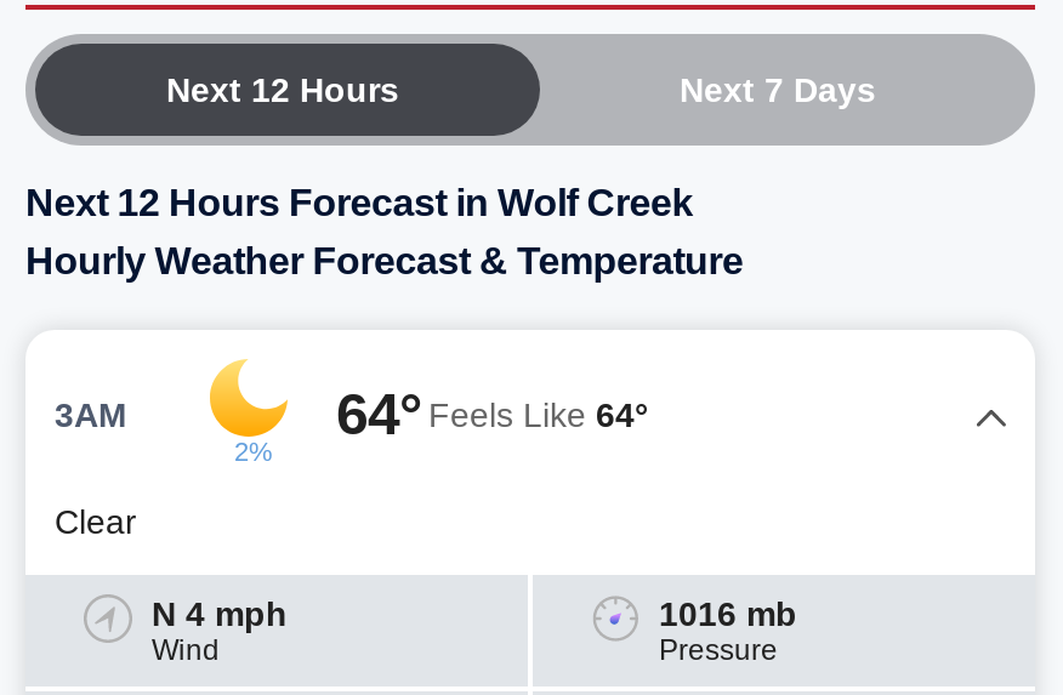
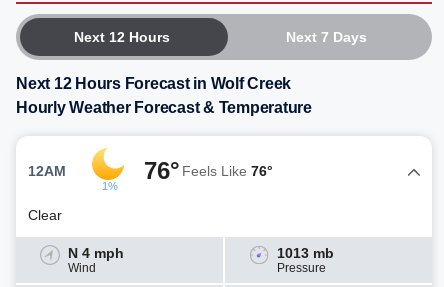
- 64° Feels Like 64°
+ 76° Feels Like 76°

- 3AM
- 2%
+ 12AM
+ 1%

- 1016 mb
+ 1013 mb
